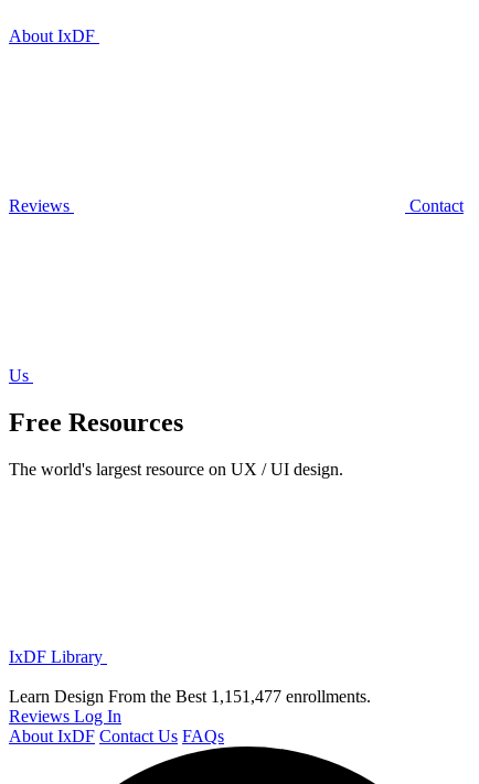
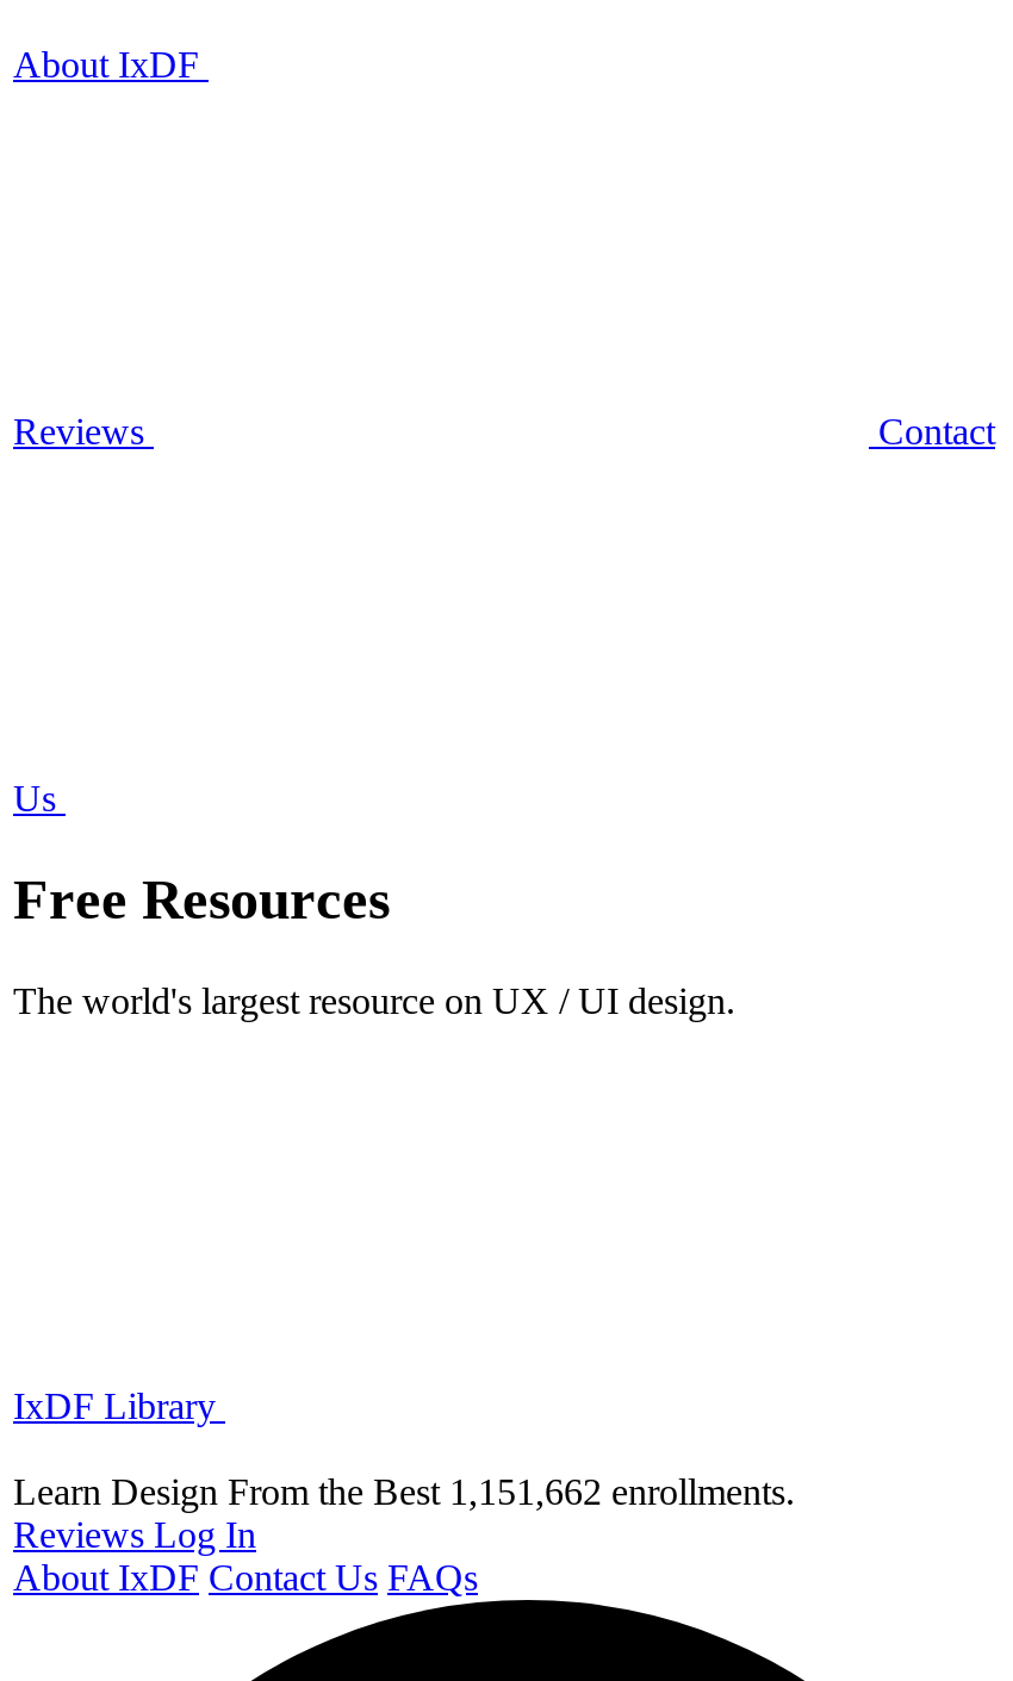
- Learn Design From the Best 1,151,477 enrollments.
+ Learn Design From the Best 1,151,662 enrollments.
